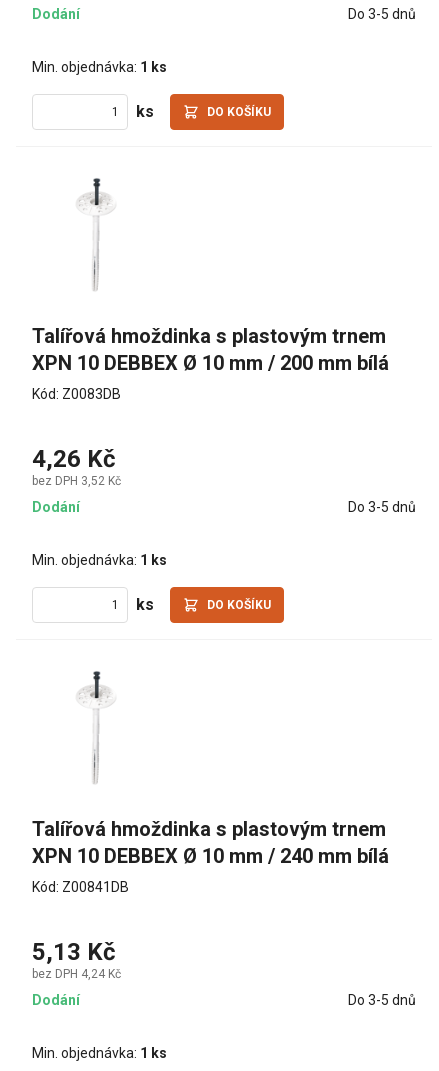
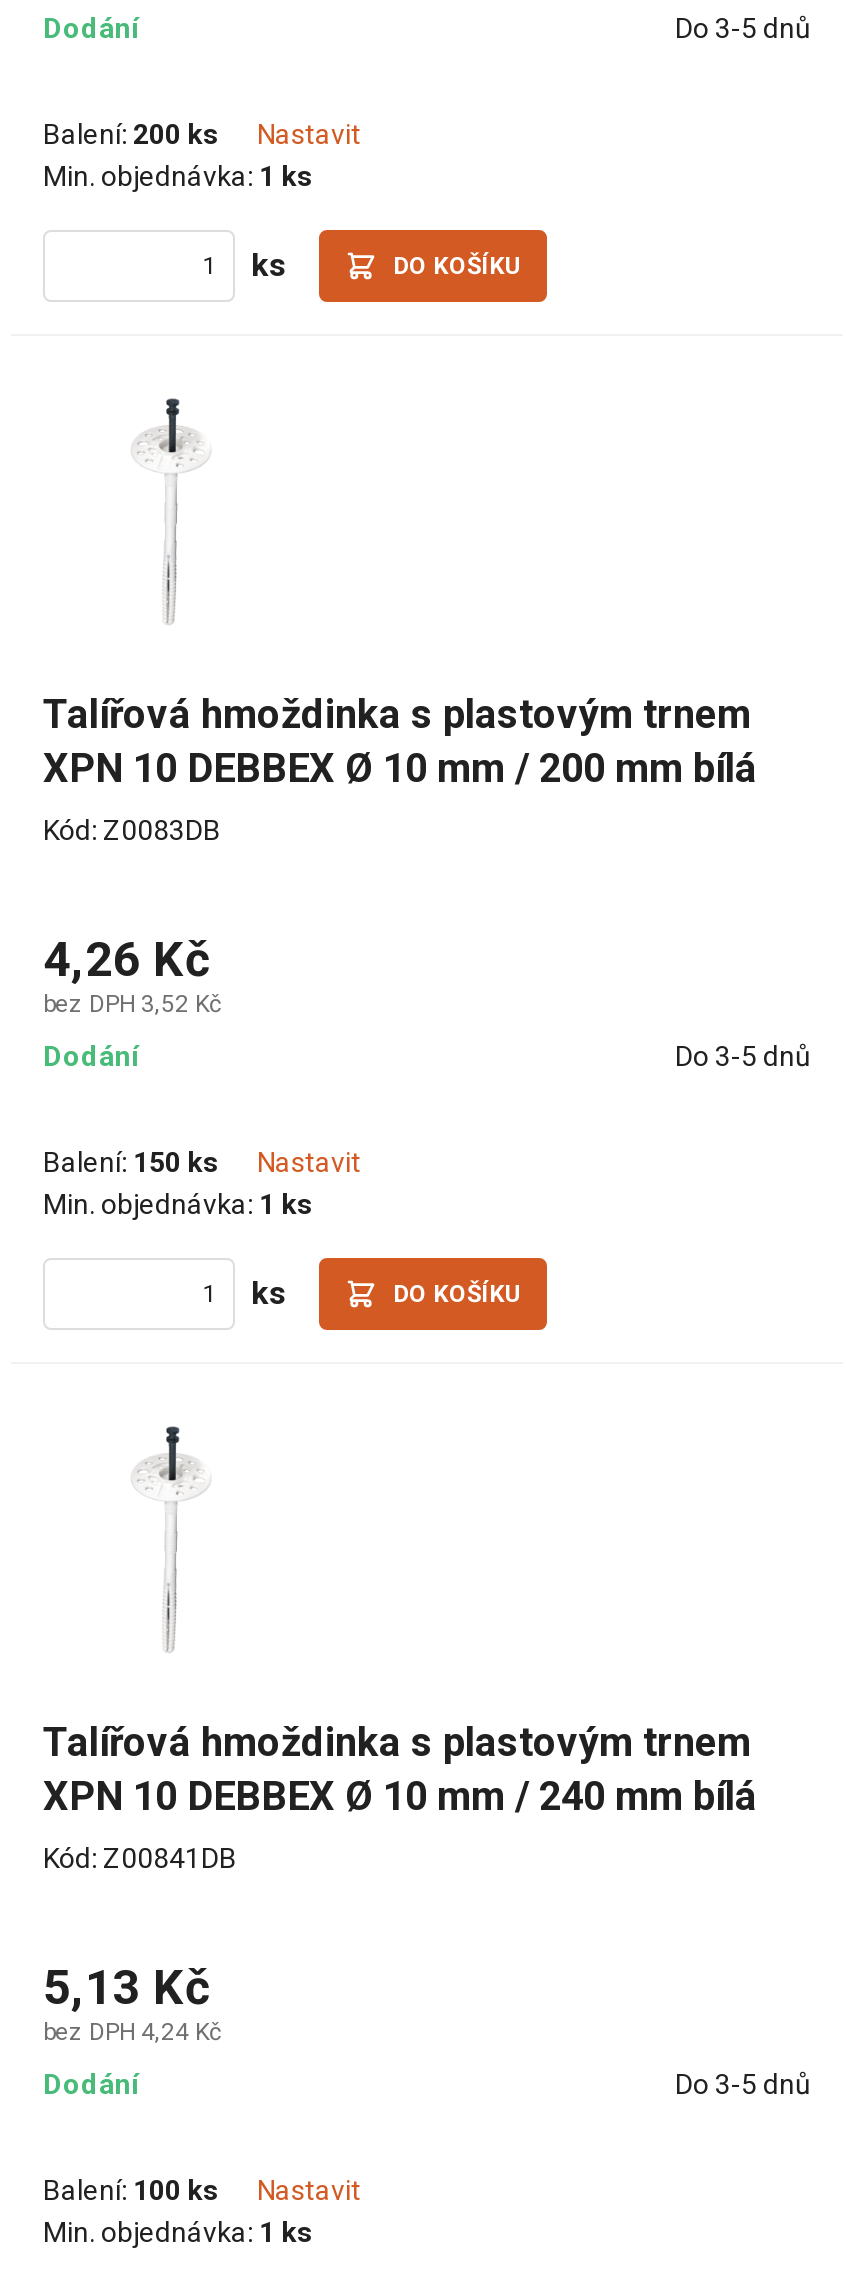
+ Balení: 200 ks
+ Nastavit

+ Balení: 150 ks
+ Nastavit

+ Balení: 100 ks
+ Nastavit
